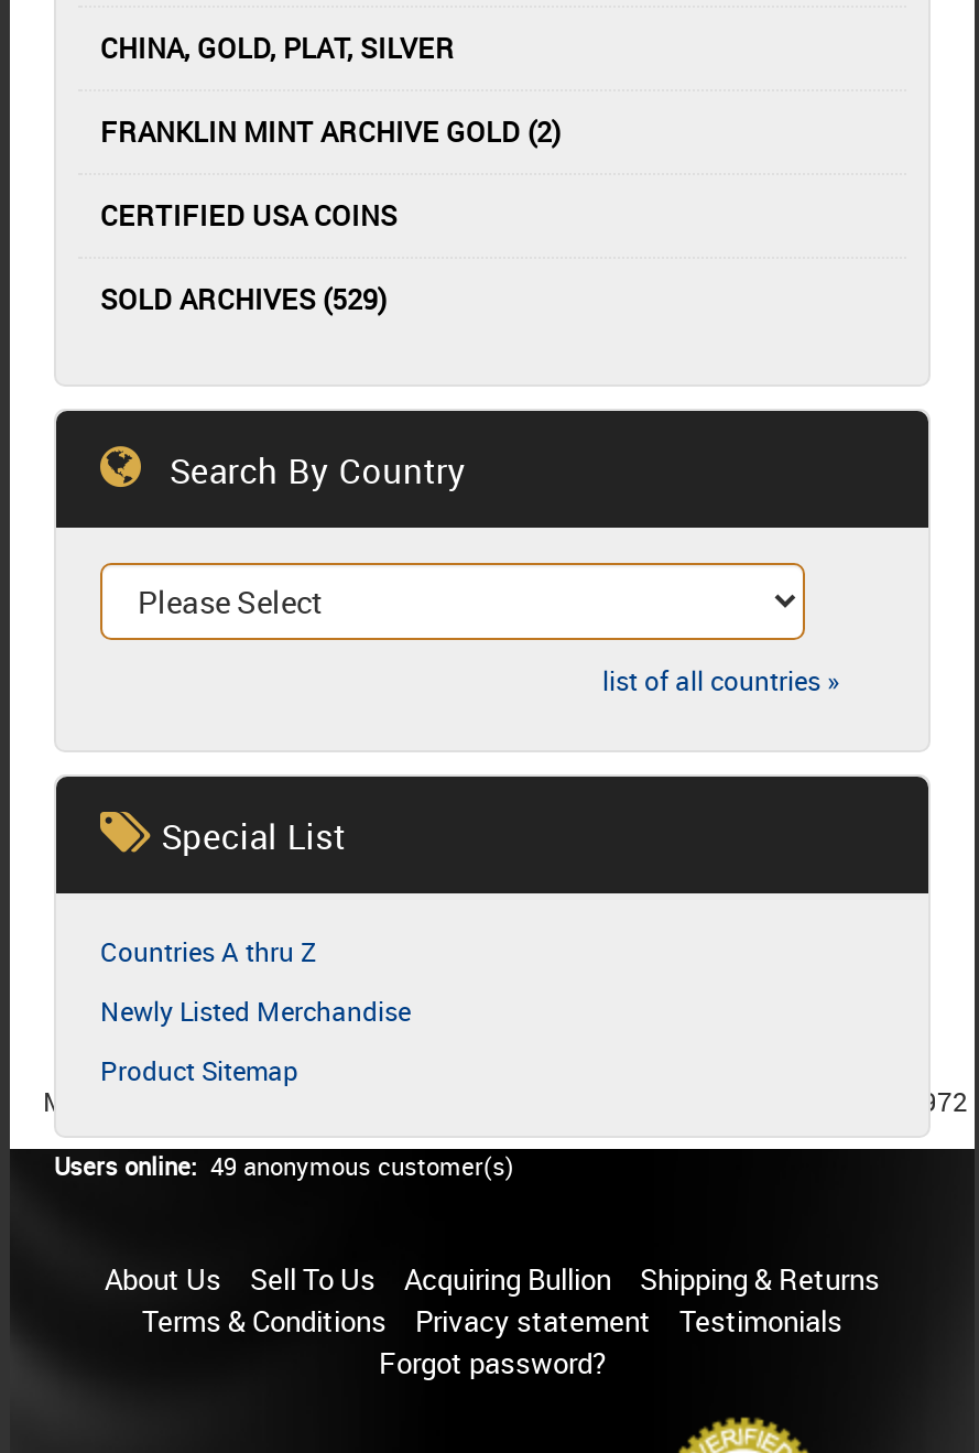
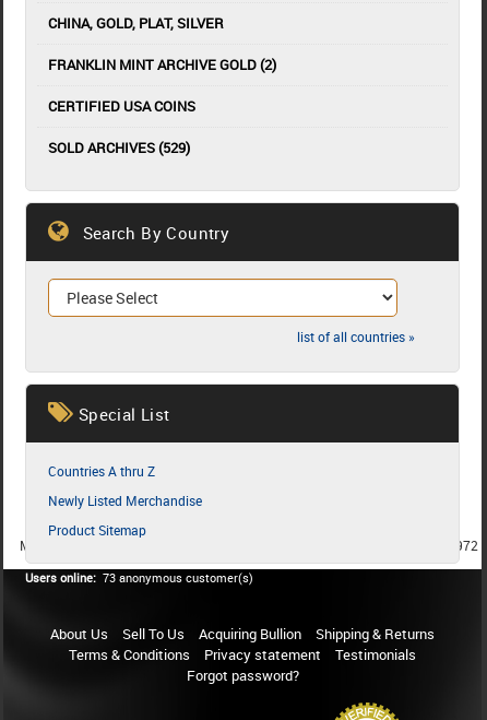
- Users online: 49 anonymous customer(s)
+ Users online: 73 anonymous customer(s)
